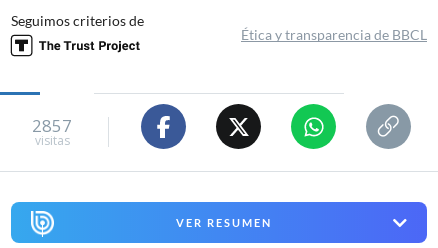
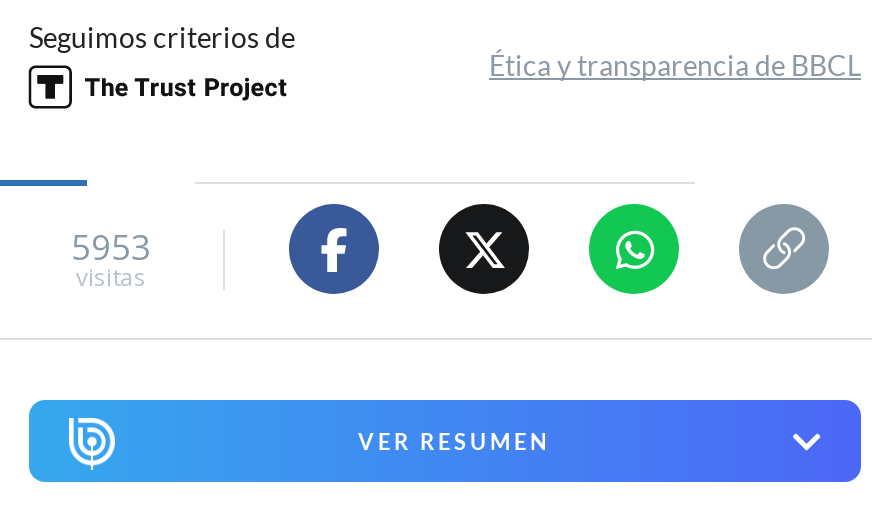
- 2857
+ 5953
